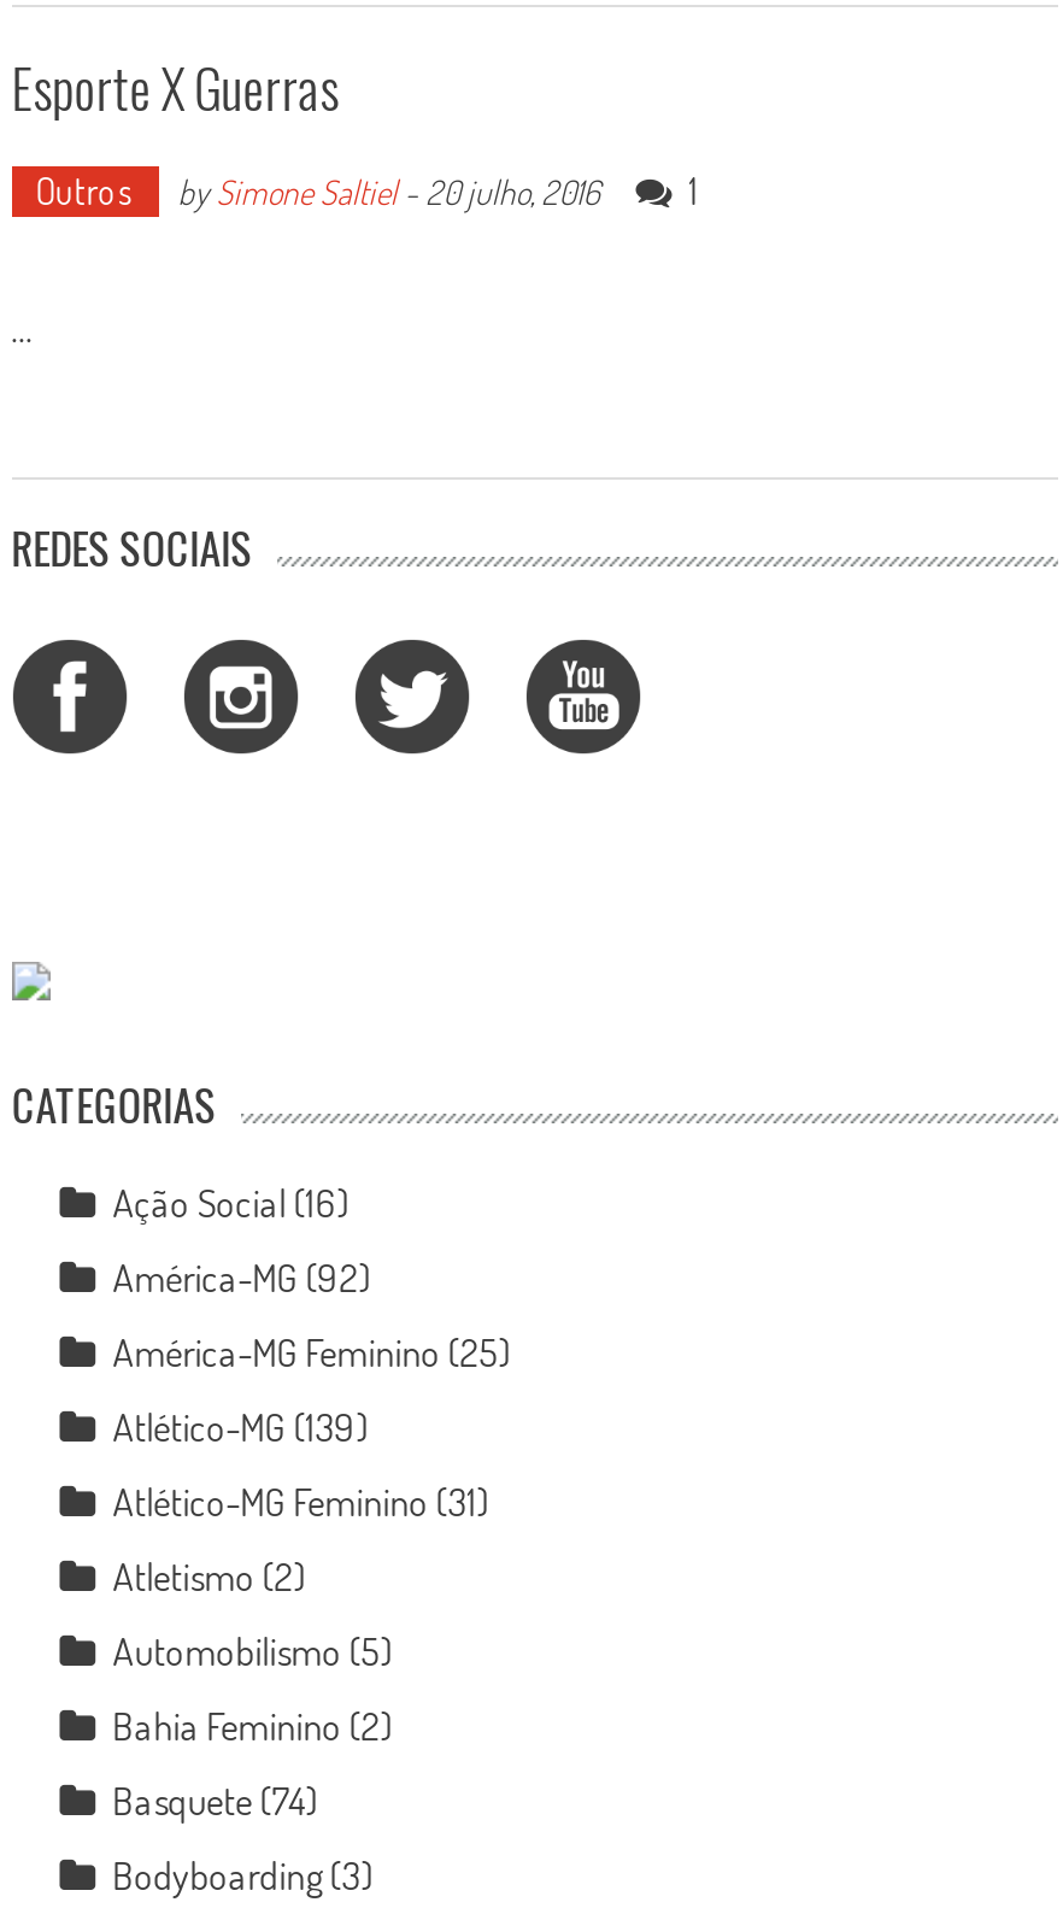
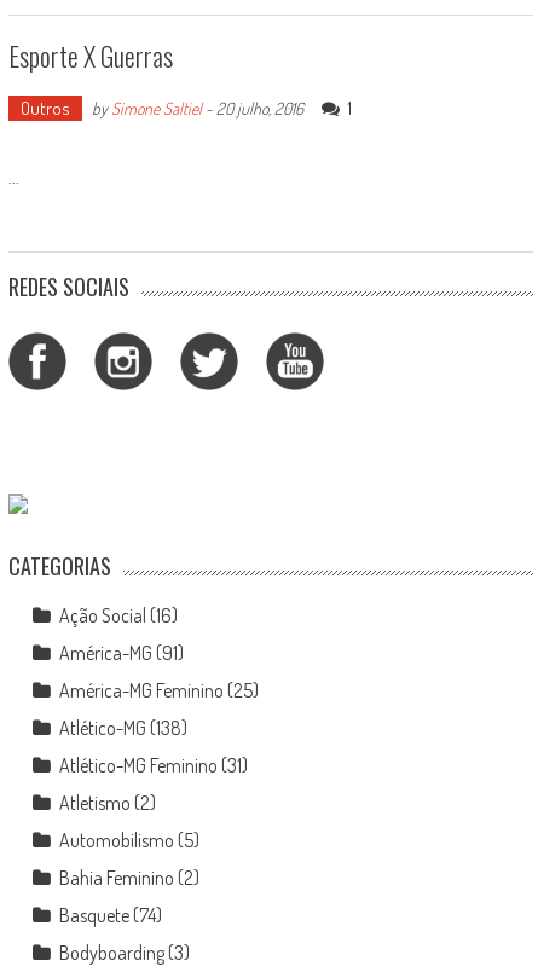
- América-MG (92)
+ América-MG (91)

- Atlético-MG (139)
+ Atlético-MG (138)
